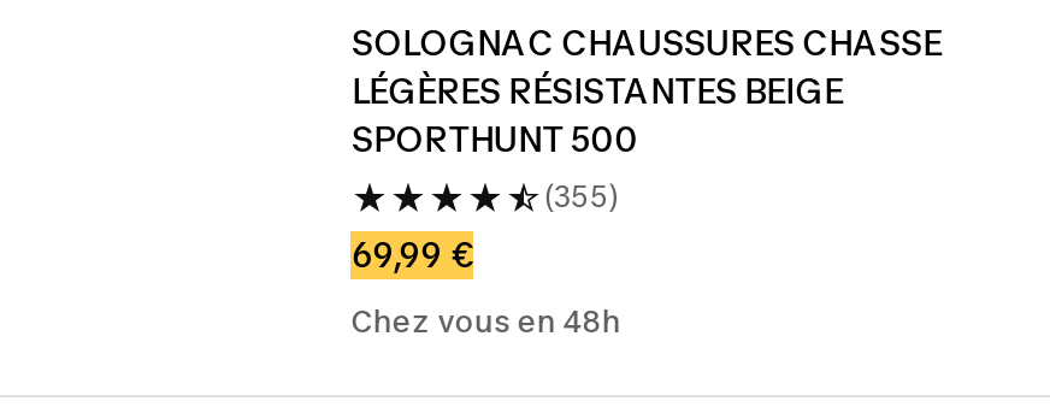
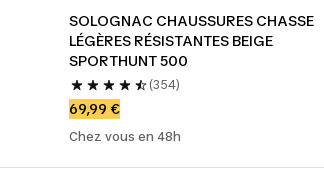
- (355)
+ (354)
